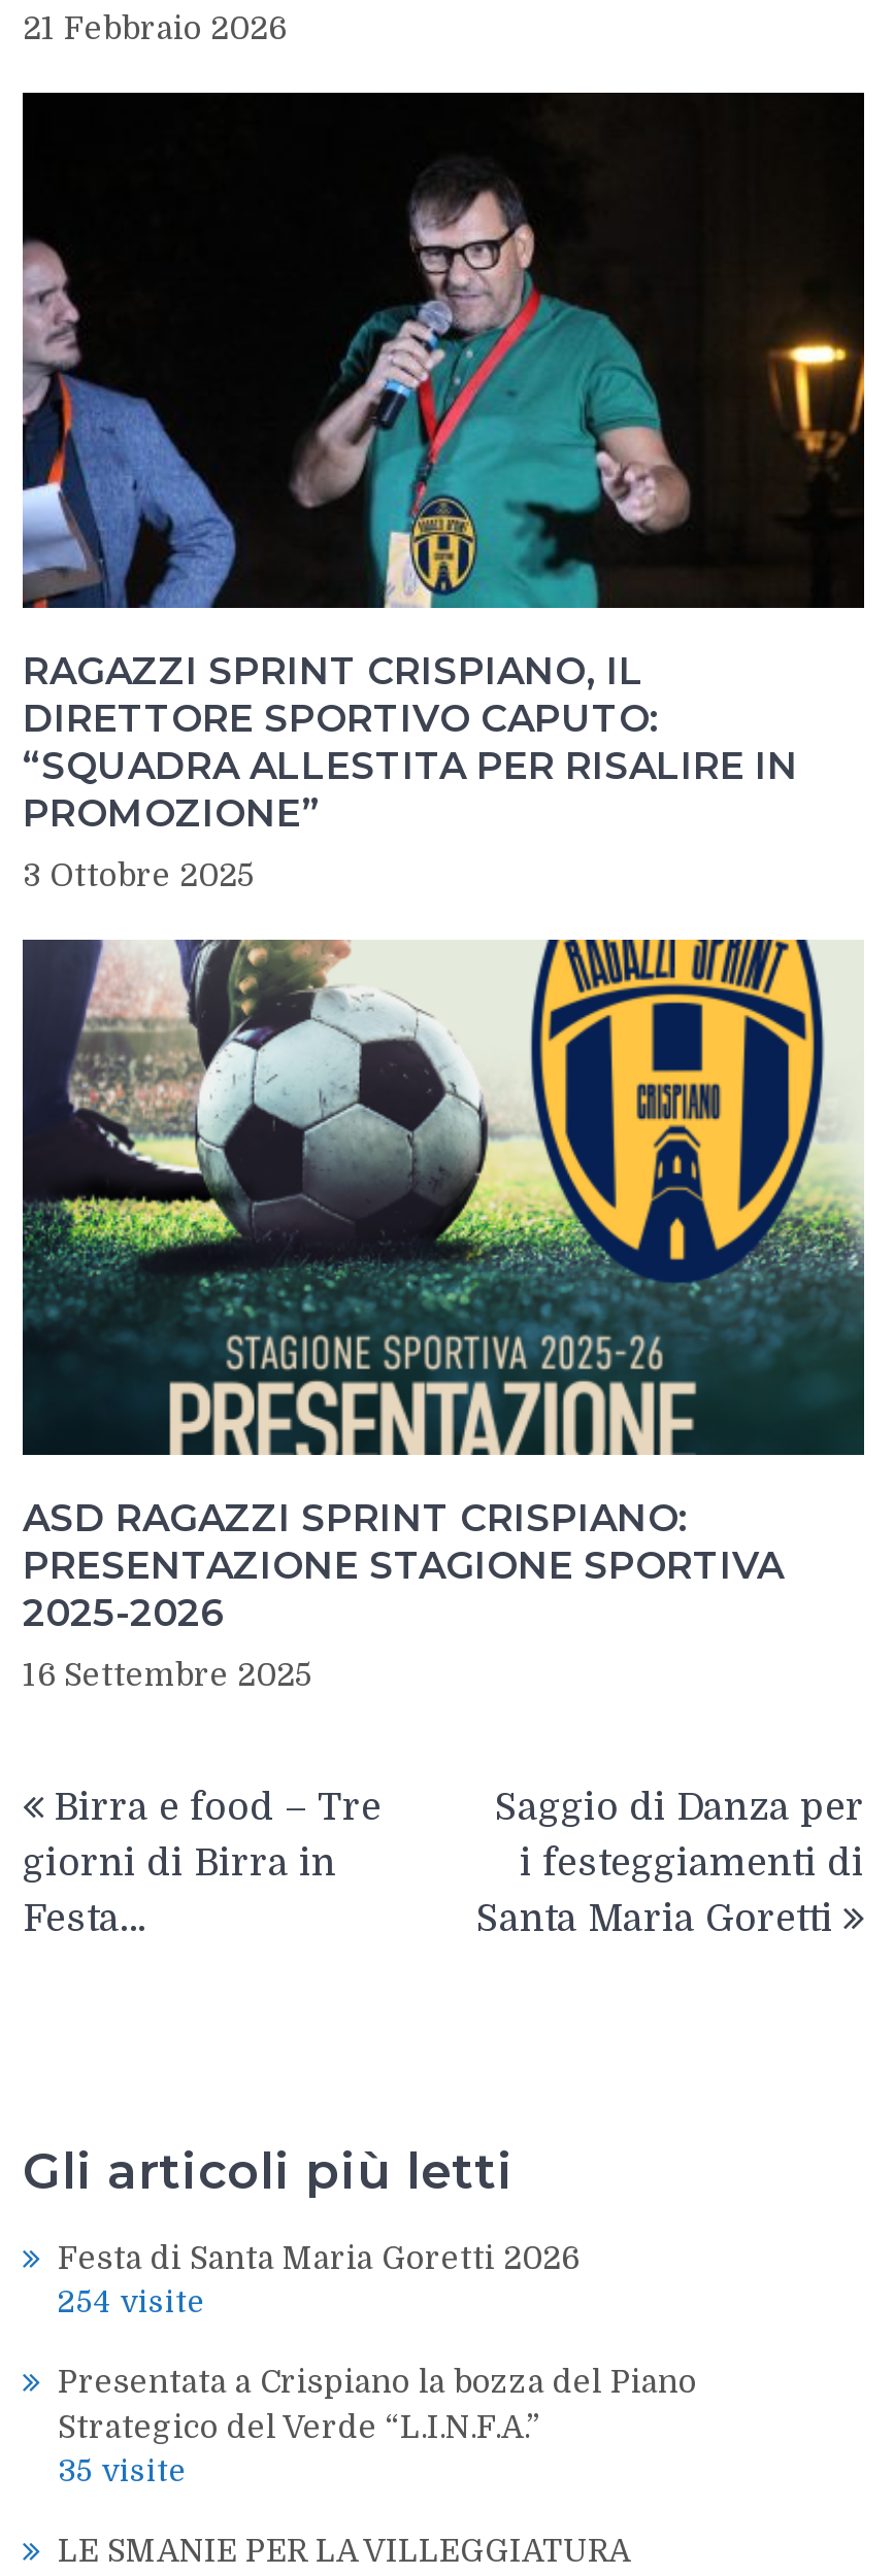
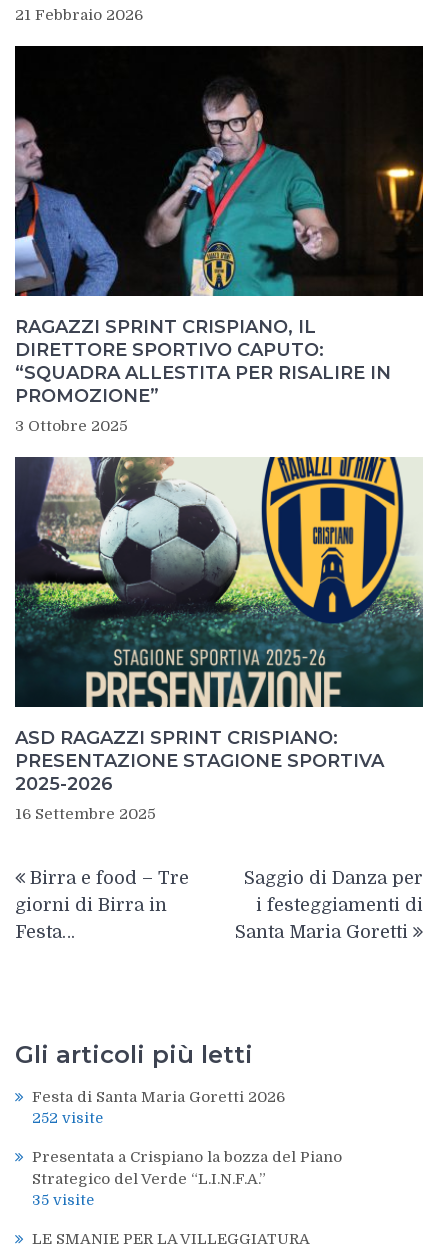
- 254 visite
+ 252 visite
